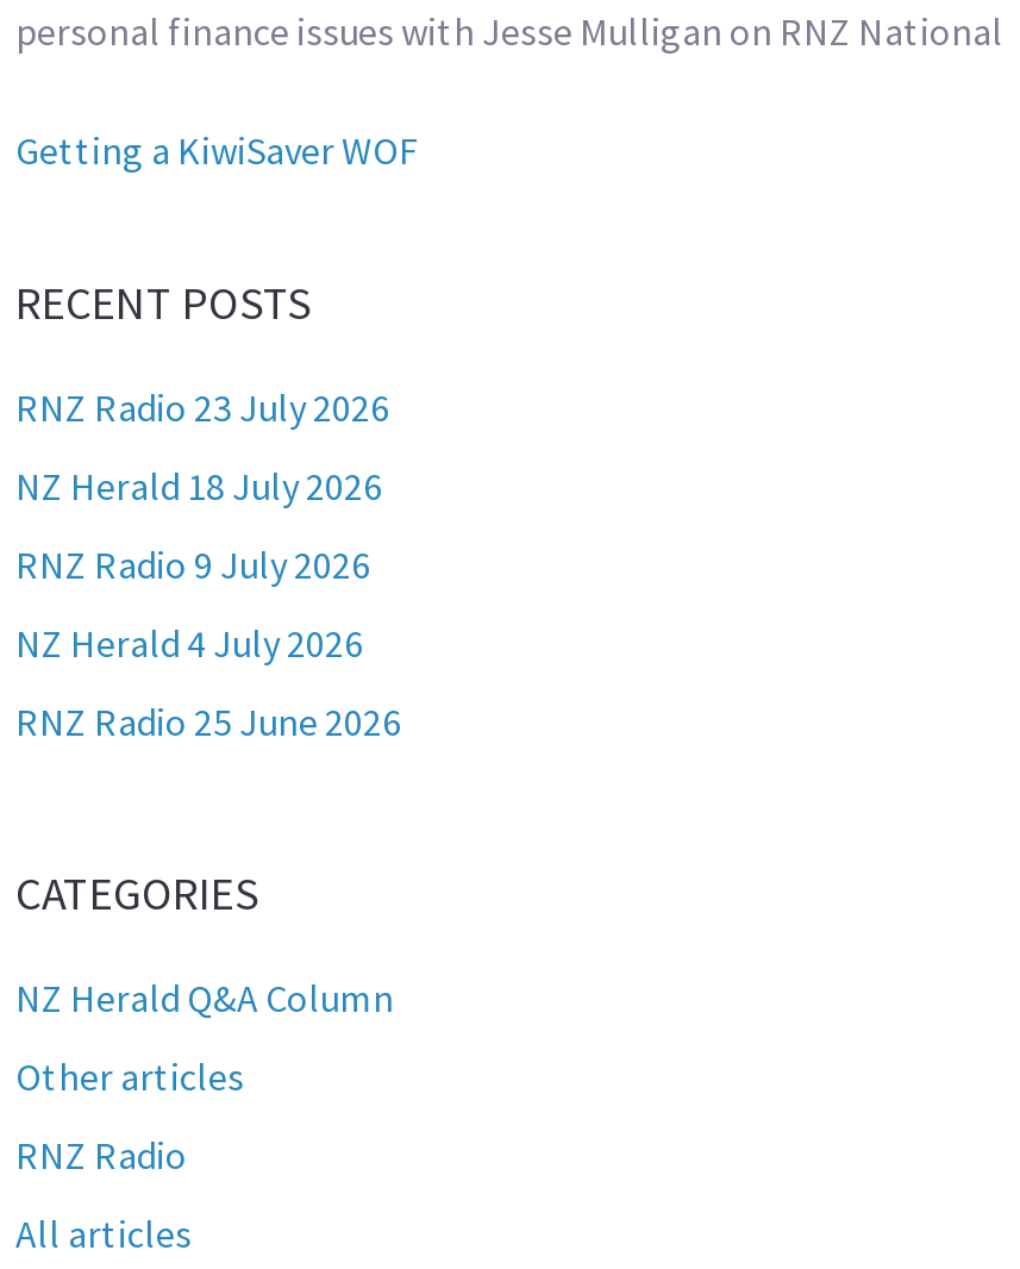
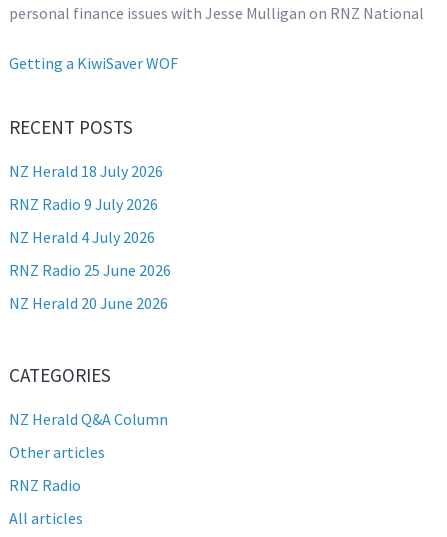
- RNZ Radio 23 July 2026

moved up: NZ Herald 18 July 2026 | RNZ Radio 9 July 2026 | NZ Herald 4 July 2026 | RNZ Radio 25 June 2026

+ NZ Herald 20 June 2026
